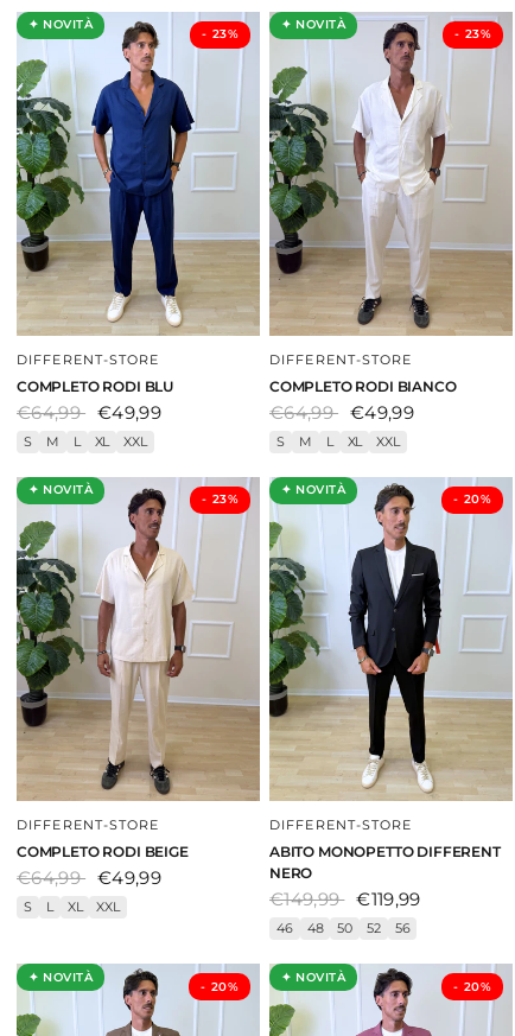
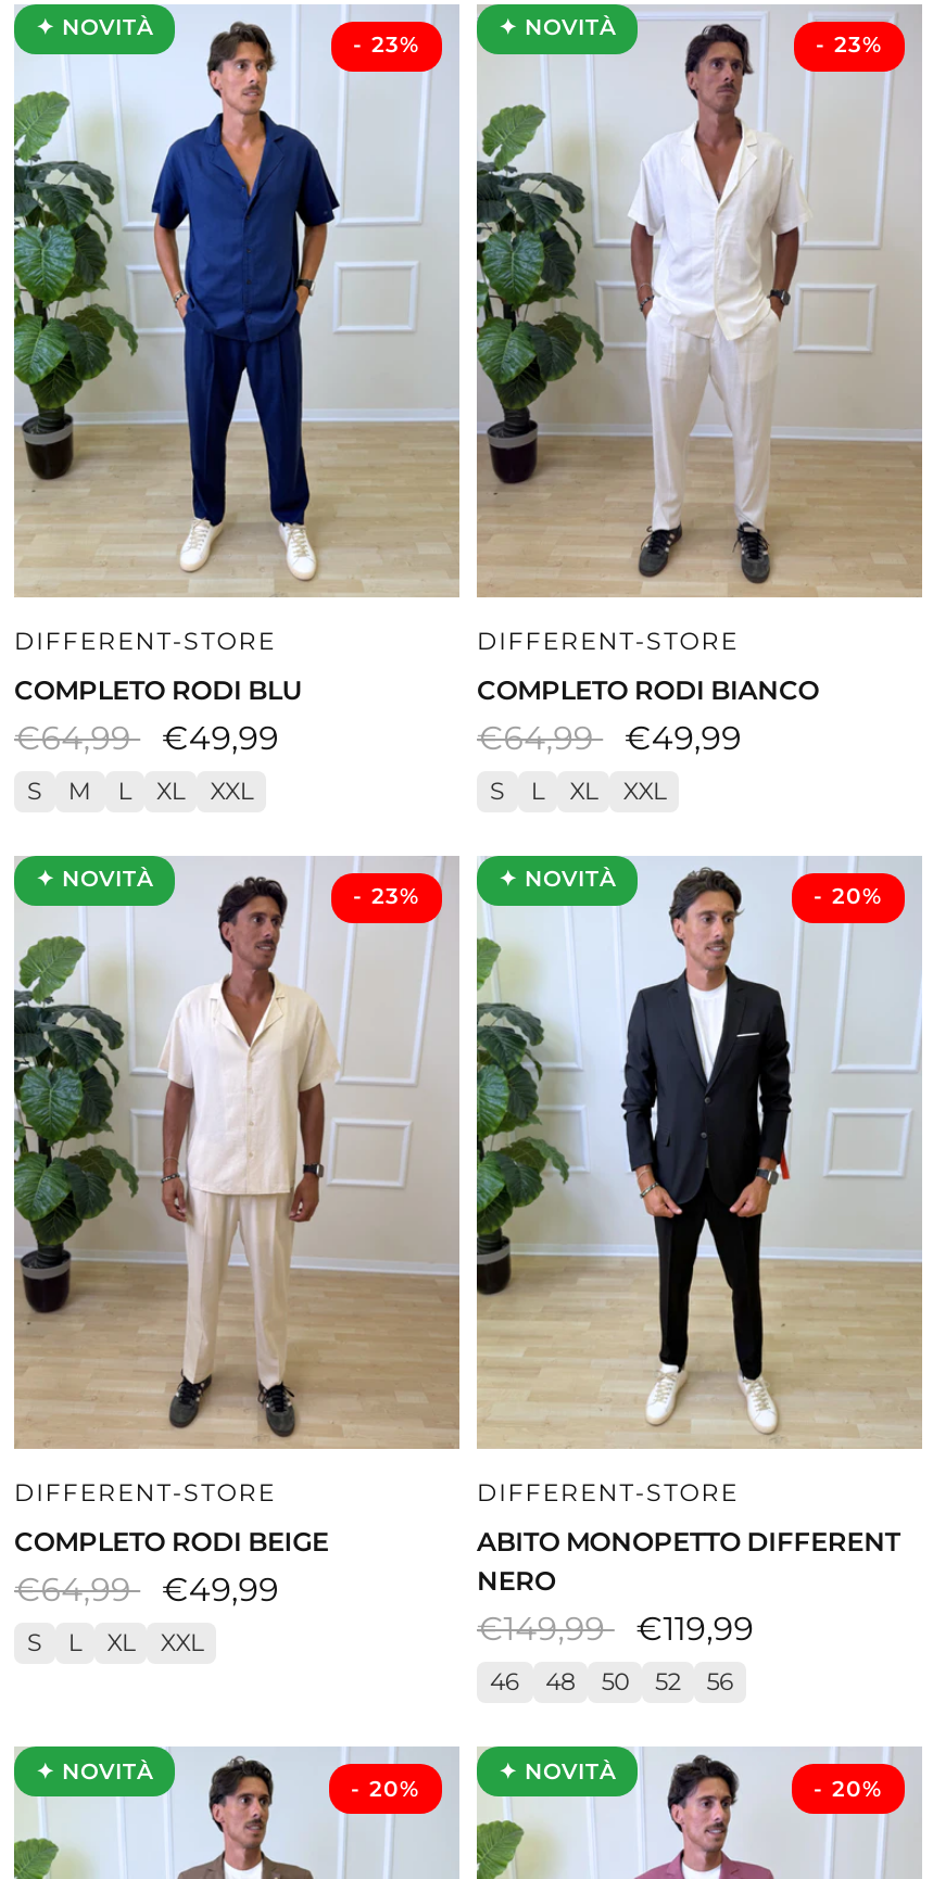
- M
